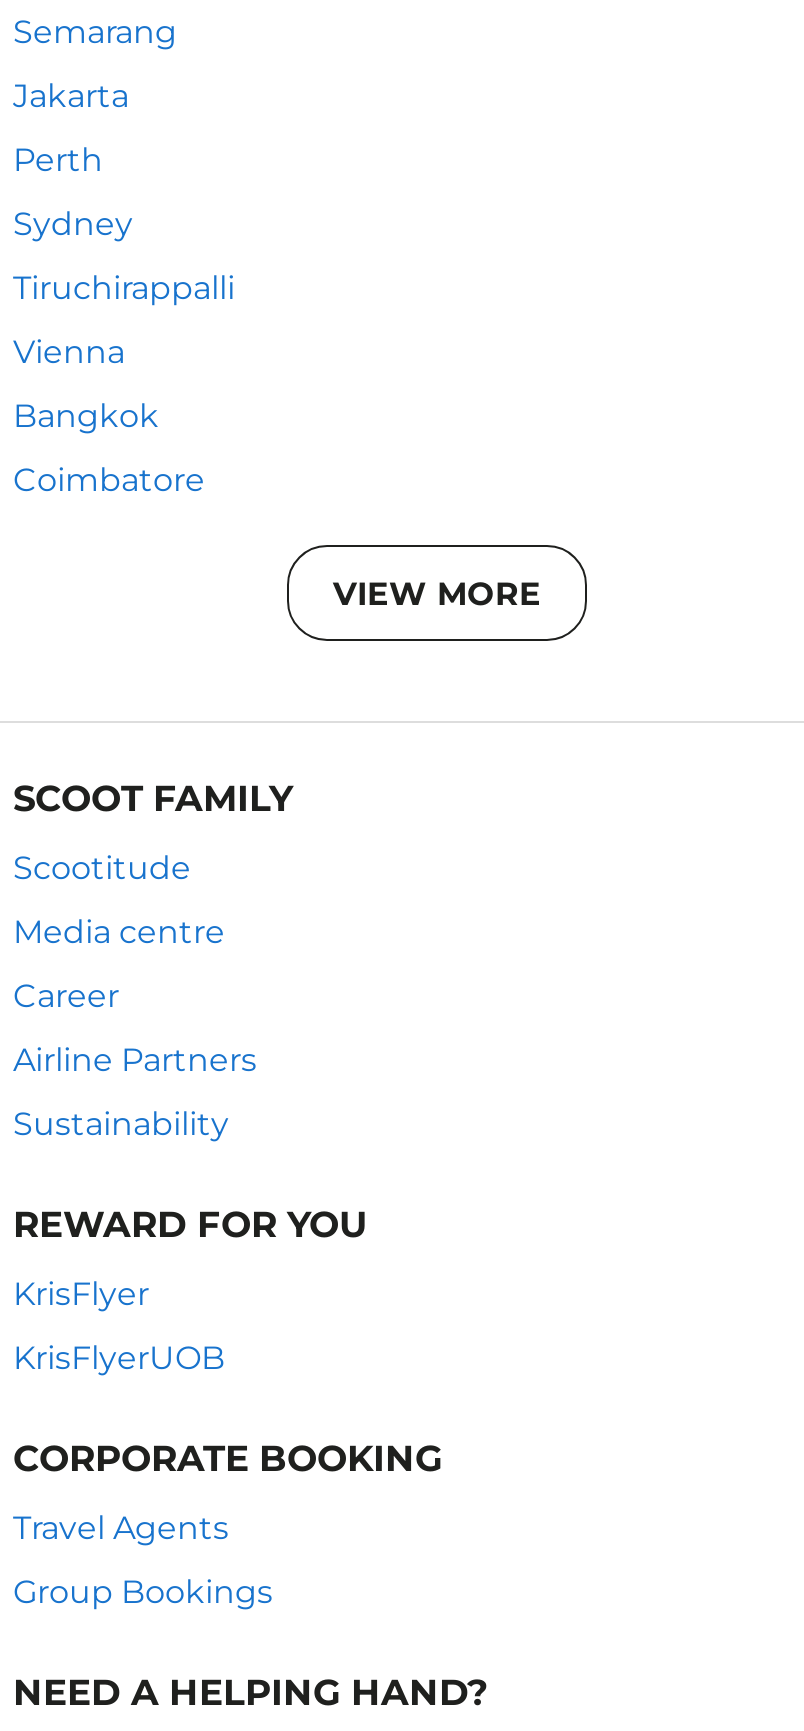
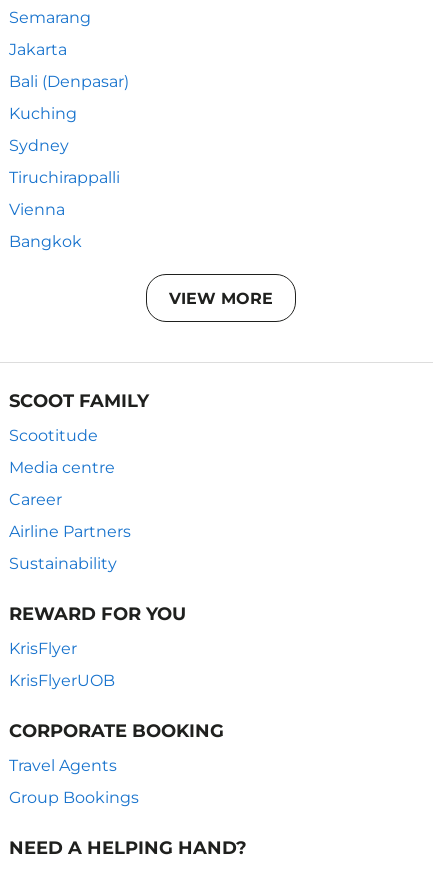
- Perth
+ Bali (Denpasar)
+ Kuching

moved down: Sydney | Tiruchirappalli | Vienna | Bangkok

- Coimbatore
